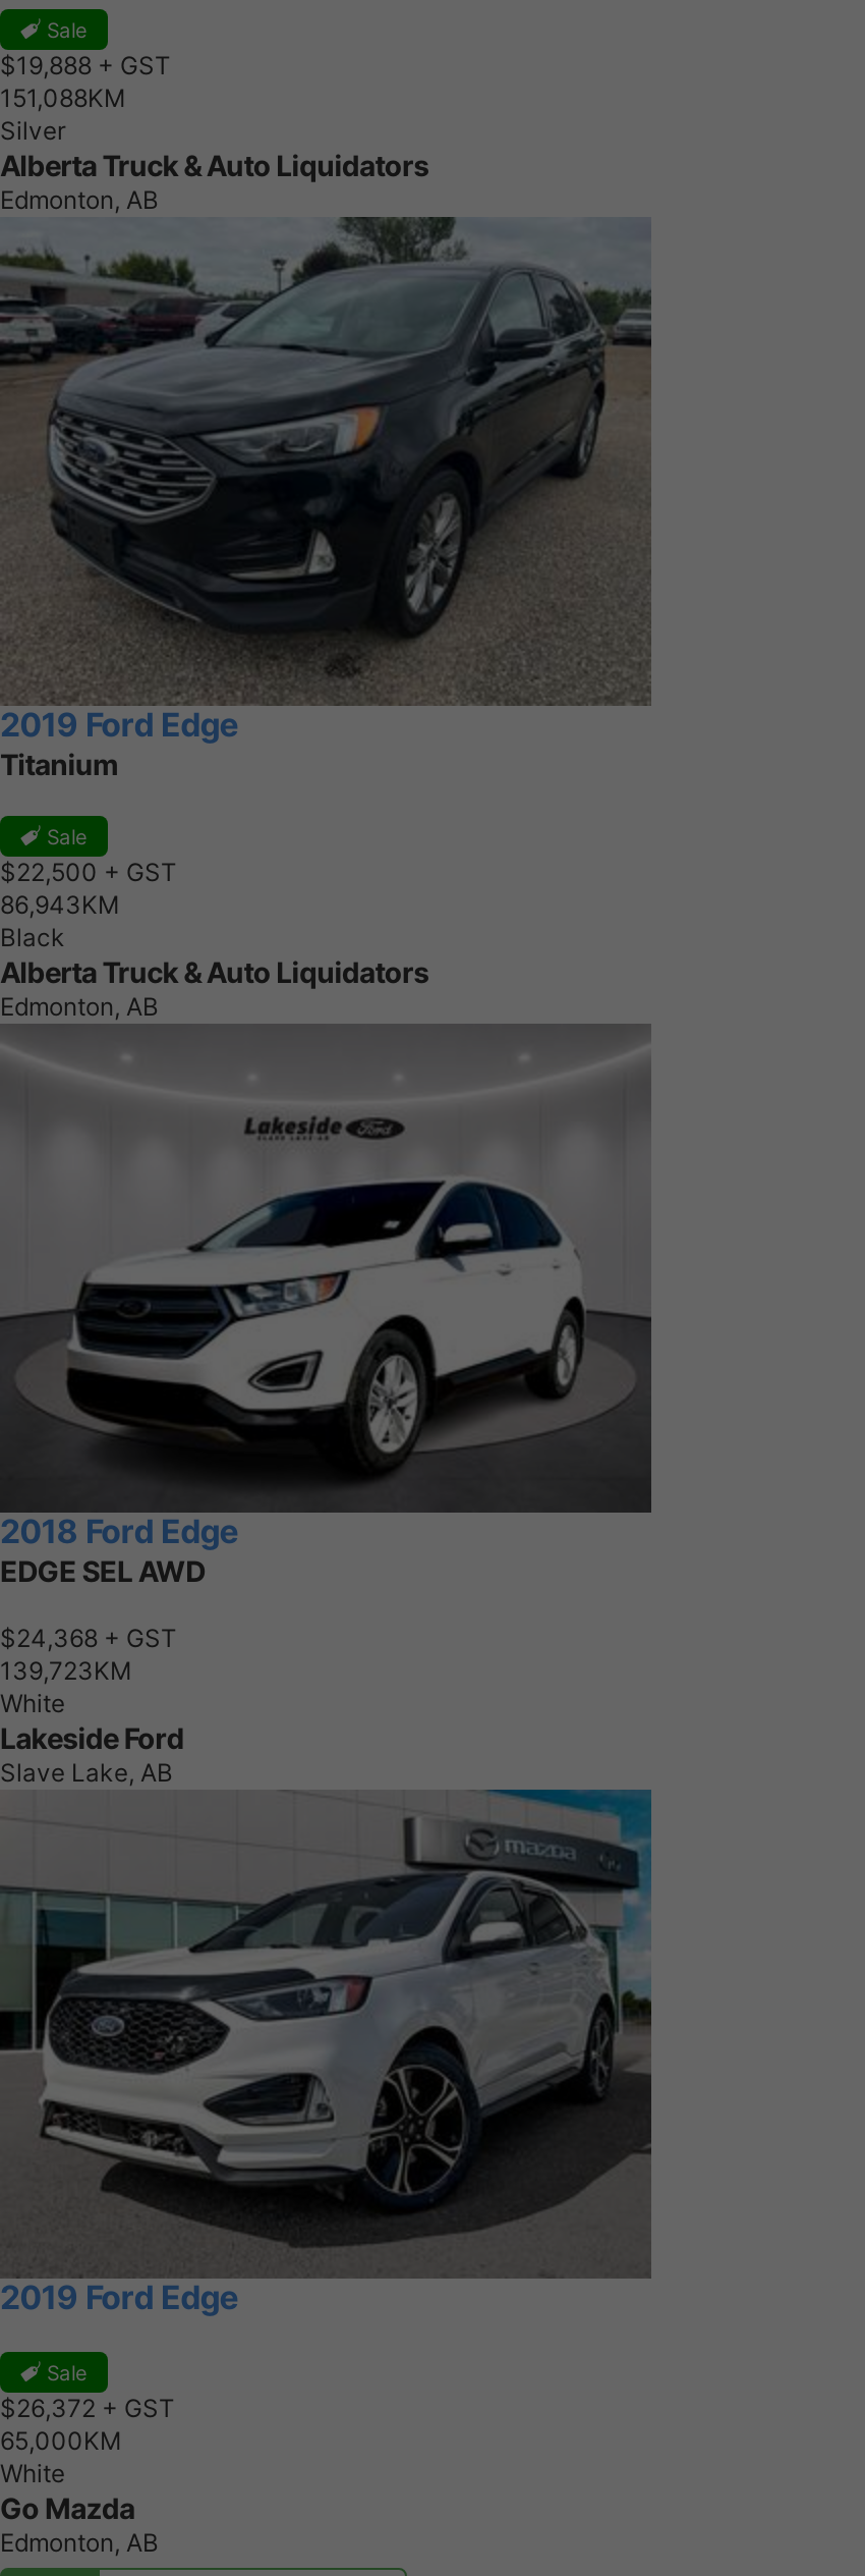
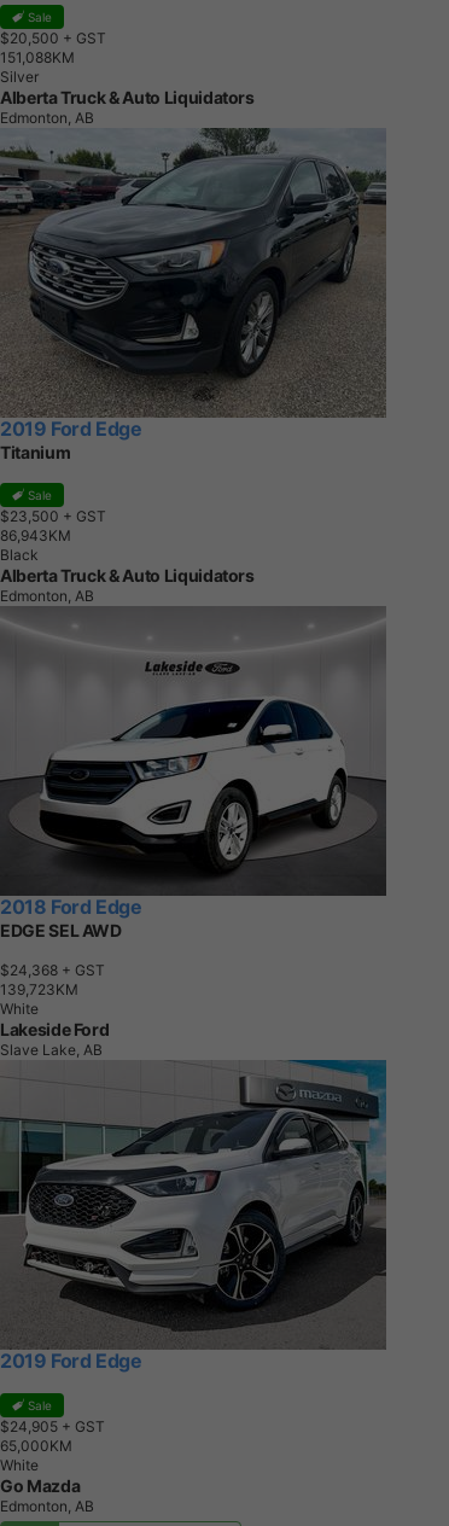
- $19,888+ GST
+ $20,500+ GST

- $22,500+ GST
+ $23,500+ GST

- $26,372+ GST
+ $24,905+ GST
